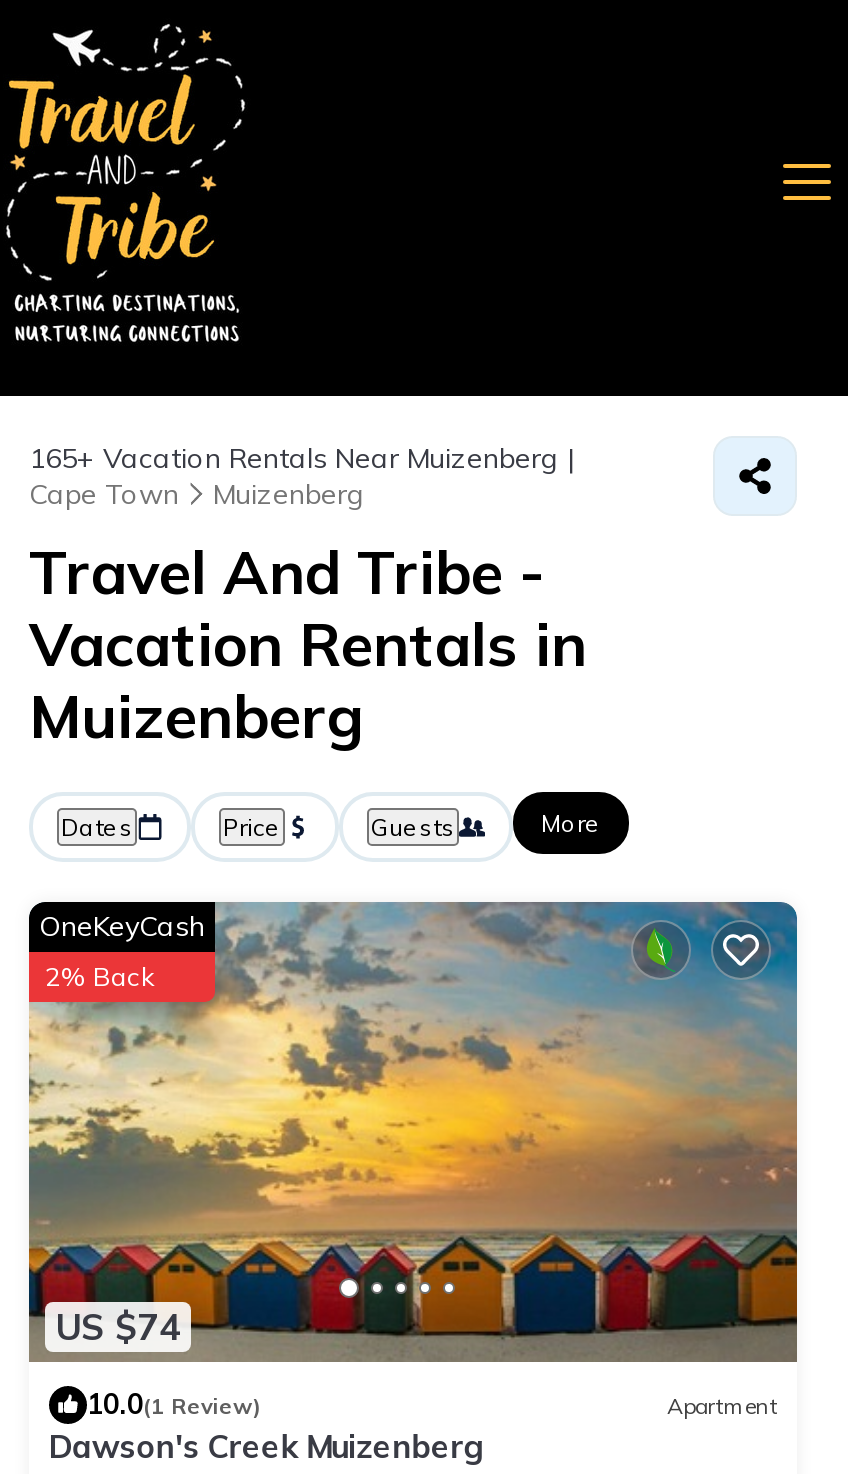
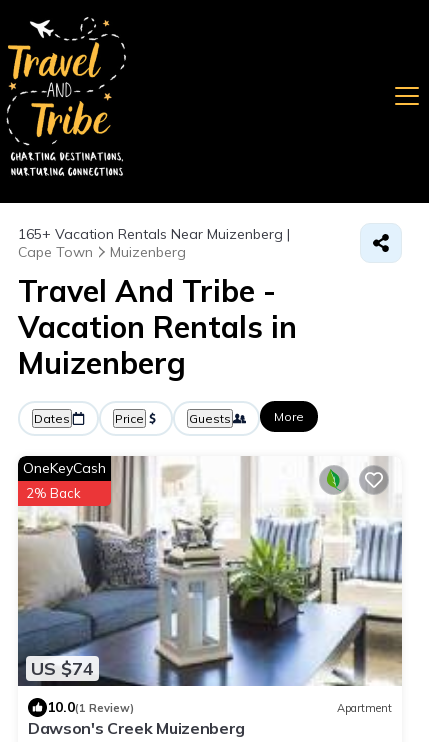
- [image]
+ [image]
